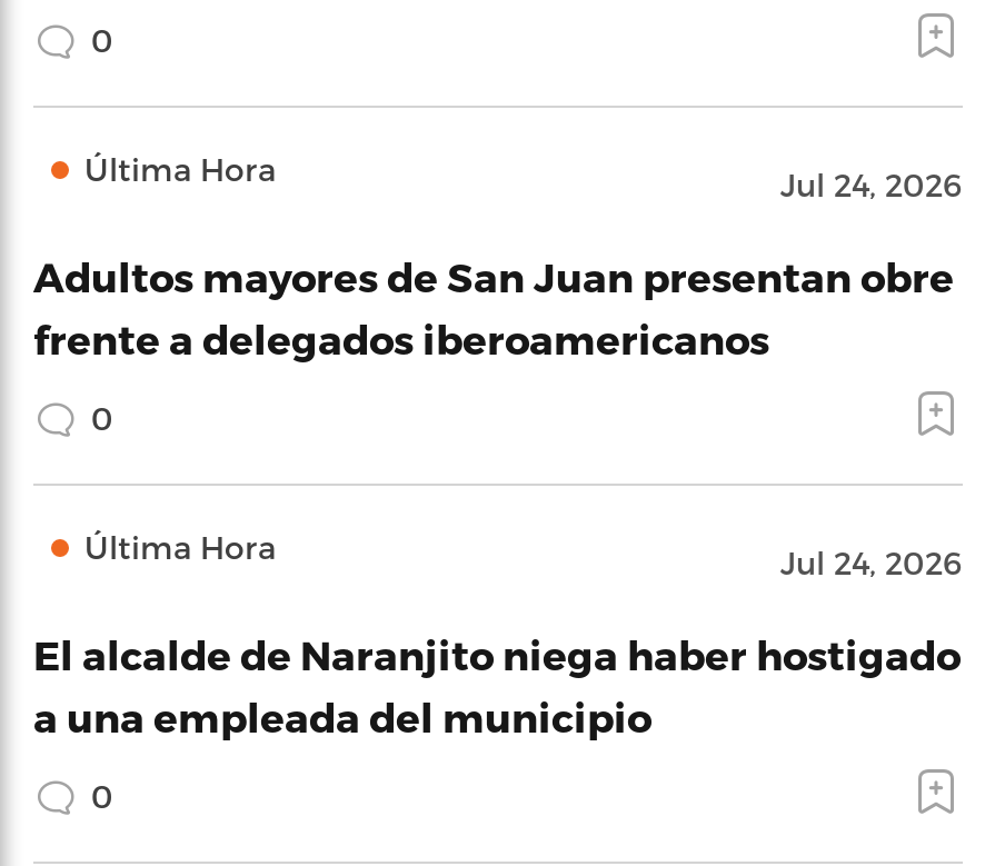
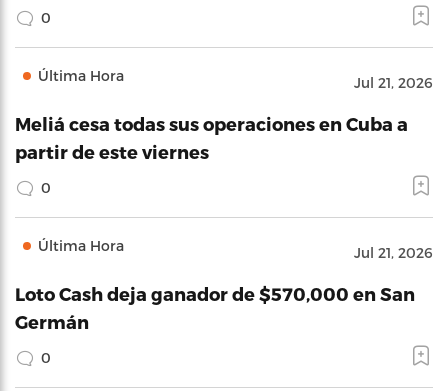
- Jul 24, 2026
+ Jul 21, 2026

- Adultos mayores de San Juan presentan obre
- frente a delegados iberoamericanos
+ Meliá cesa todas sus operaciones en Cuba a
+ partir de este viernes

- Jul 24, 2026
+ Jul 21, 2026

- El alcalde de Naranjito niega haber hostigado
- a una empleada del municipio
+ Loto Cash deja ganador de $570,000 en San
+ Germán
